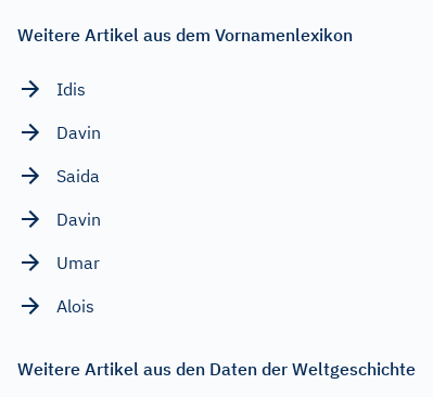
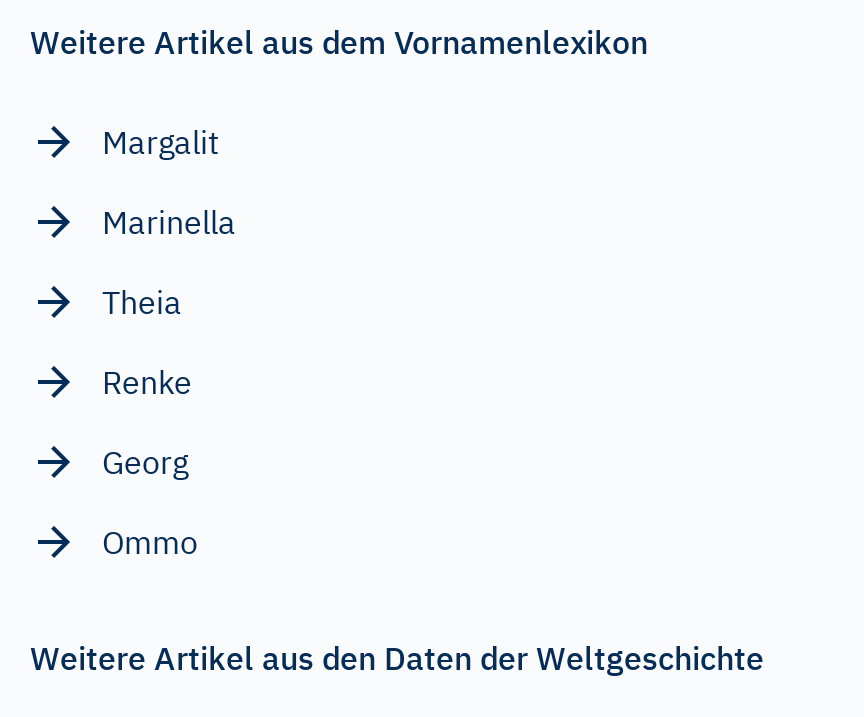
- Idis
+ Margalit

- Davin
+ Marinella

- Saida
+ Theia

- Davin
+ Renke

- Umar
+ Georg

- Alois
+ Ommo
